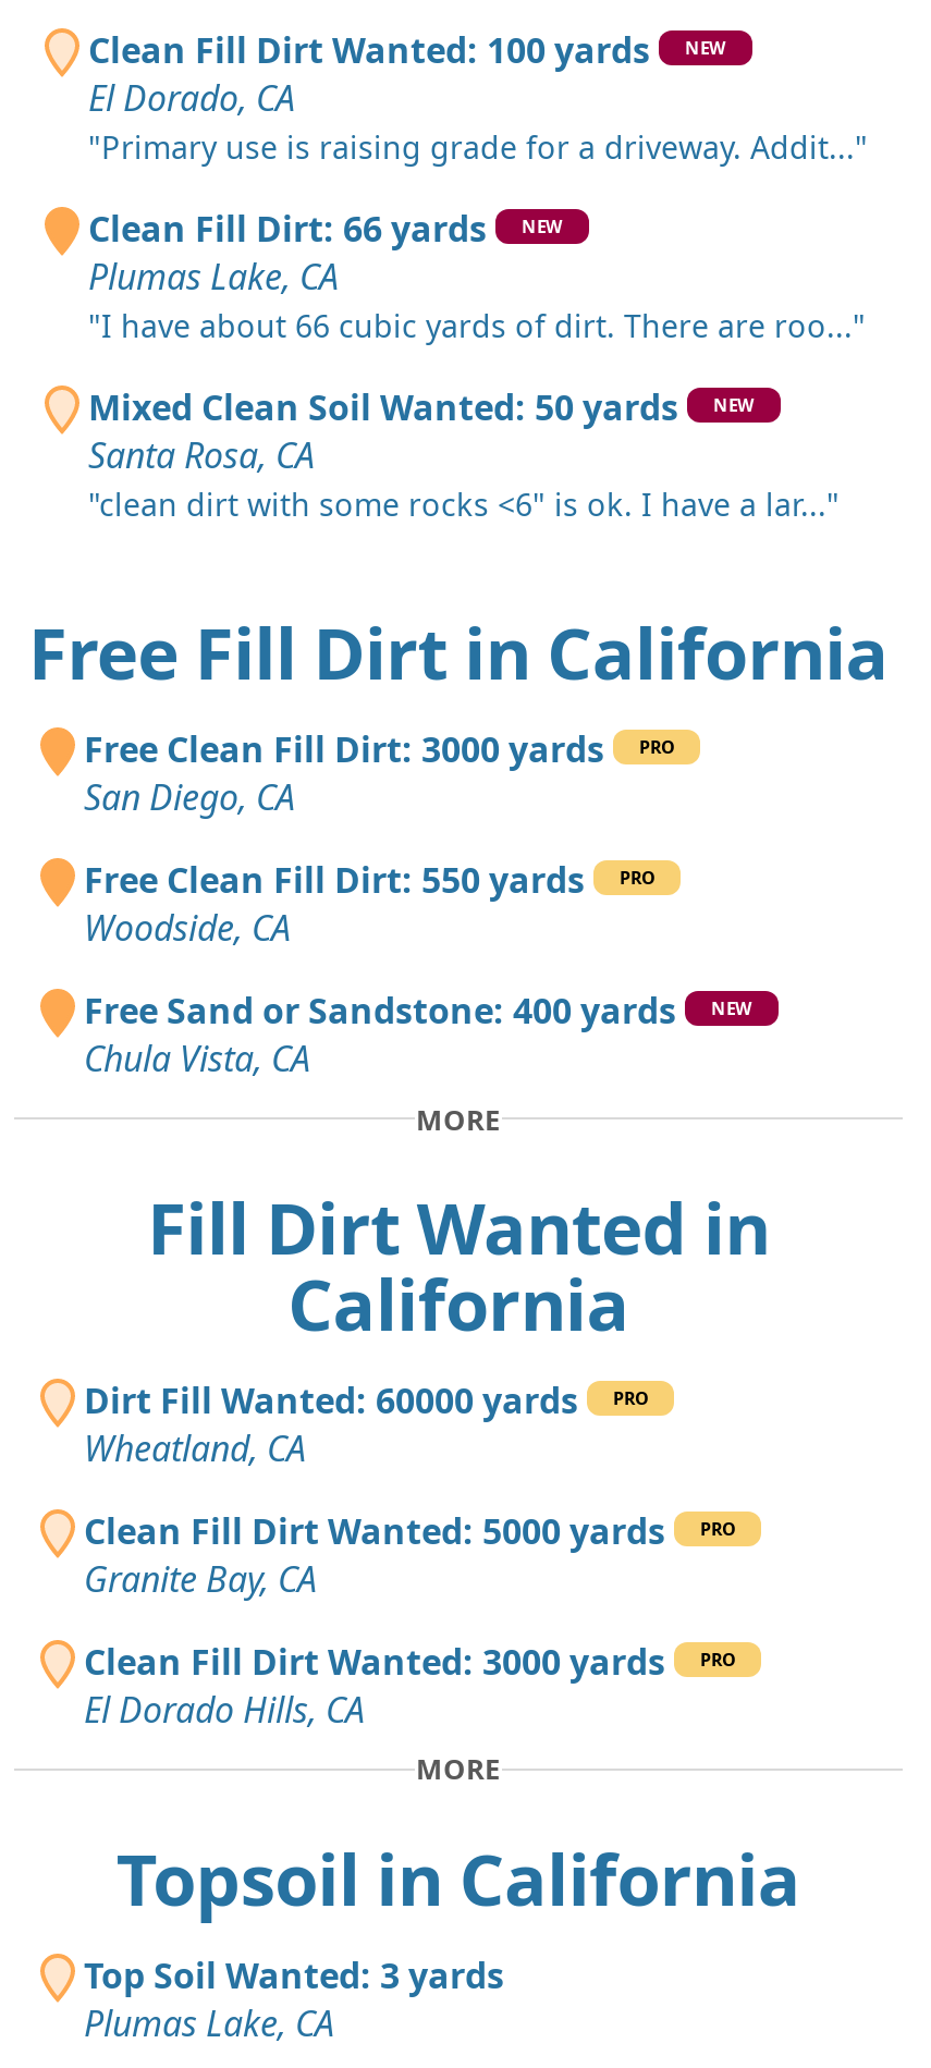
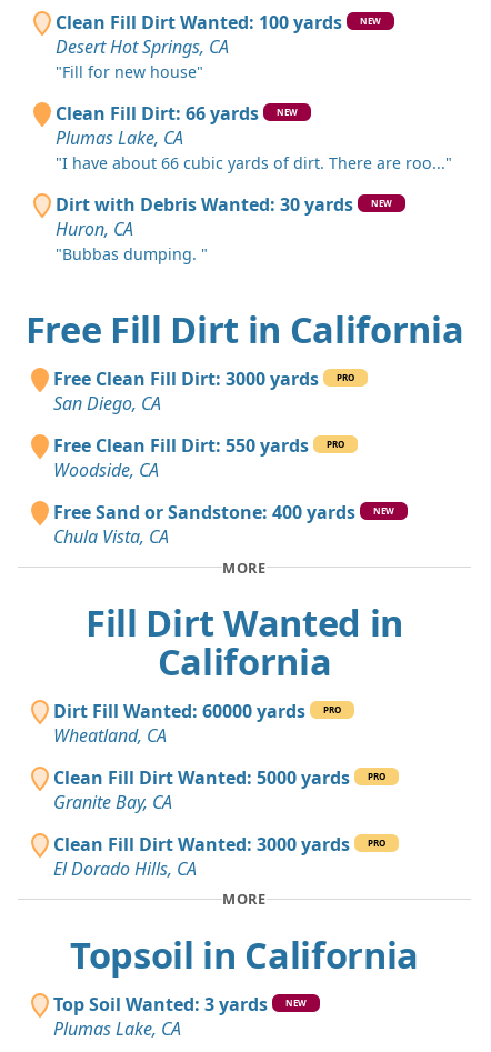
- El Dorado, CA
- "Primary use is raising grade for a driveway. Addit..."
+ Desert Hot Springs, CA
+ "Fill for new house"

- Mixed Clean Soil Wanted: 50 yards
+ Dirt with Debris Wanted: 30 yards

- Santa Rosa, CA
- "clean dirt with some rocks <6" is ok. I have a lar..."
+ Huron, CA
+ "Bubbas dumping. "

+ NEW
